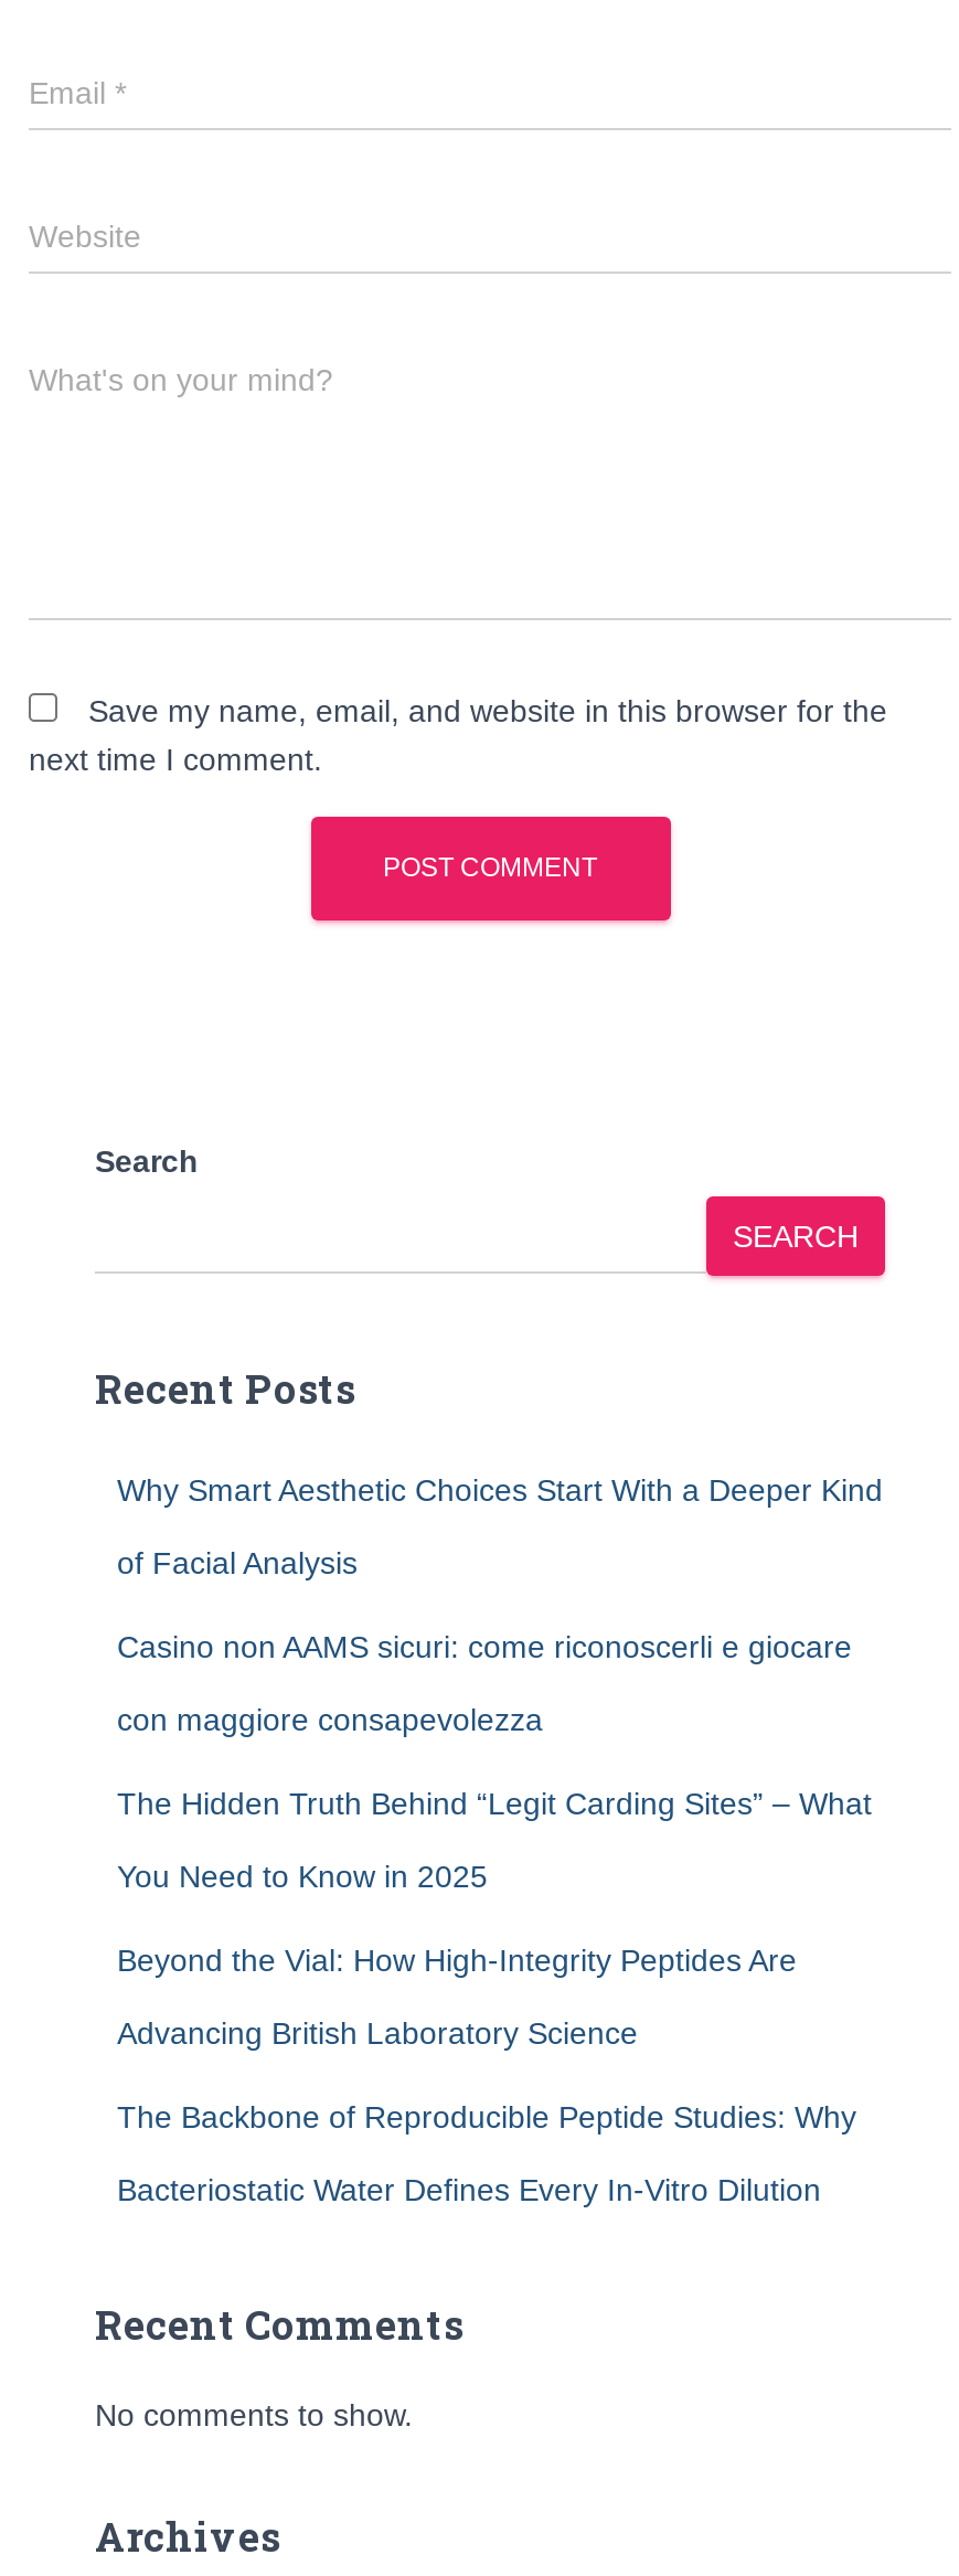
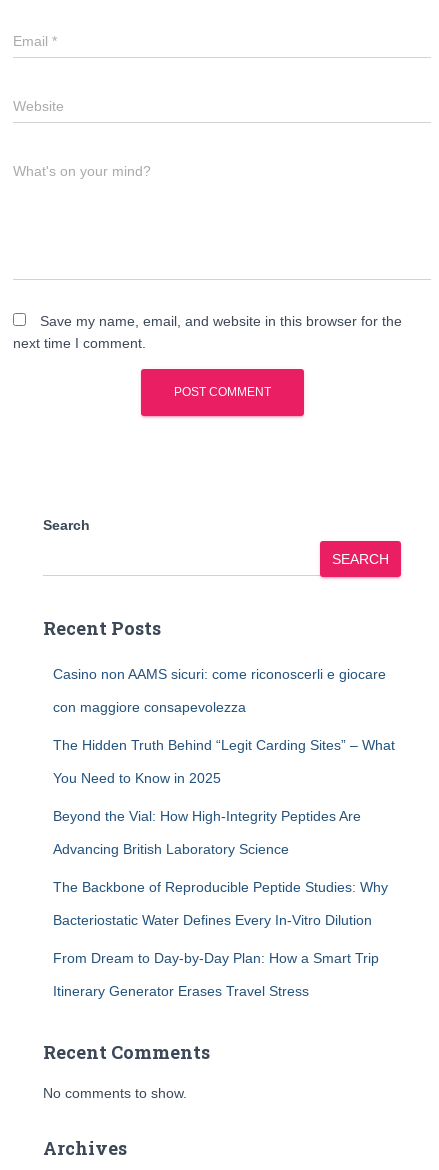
- Why Smart Aesthetic Choices Start With a Deeper Kind
- of Facial Analysis

moved up: Casino non AAMS sicuri: come riconoscerli e giocare | con maggiore consapevolezza | The Hidden Truth Behind “Legit Carding Sites” – What | You Need to Know in 2025 | Beyond the Vial: How High-Integrity Peptides Are | Advancing British Laboratory Science | The Backbone of Reproducible Peptide Studies: Why | Bacteriostatic Water Defines Every In-Vitro Dilution

+ From Dream to Day-by-Day Plan: How a Smart Trip
+ Itinerary Generator Erases Travel Stress
